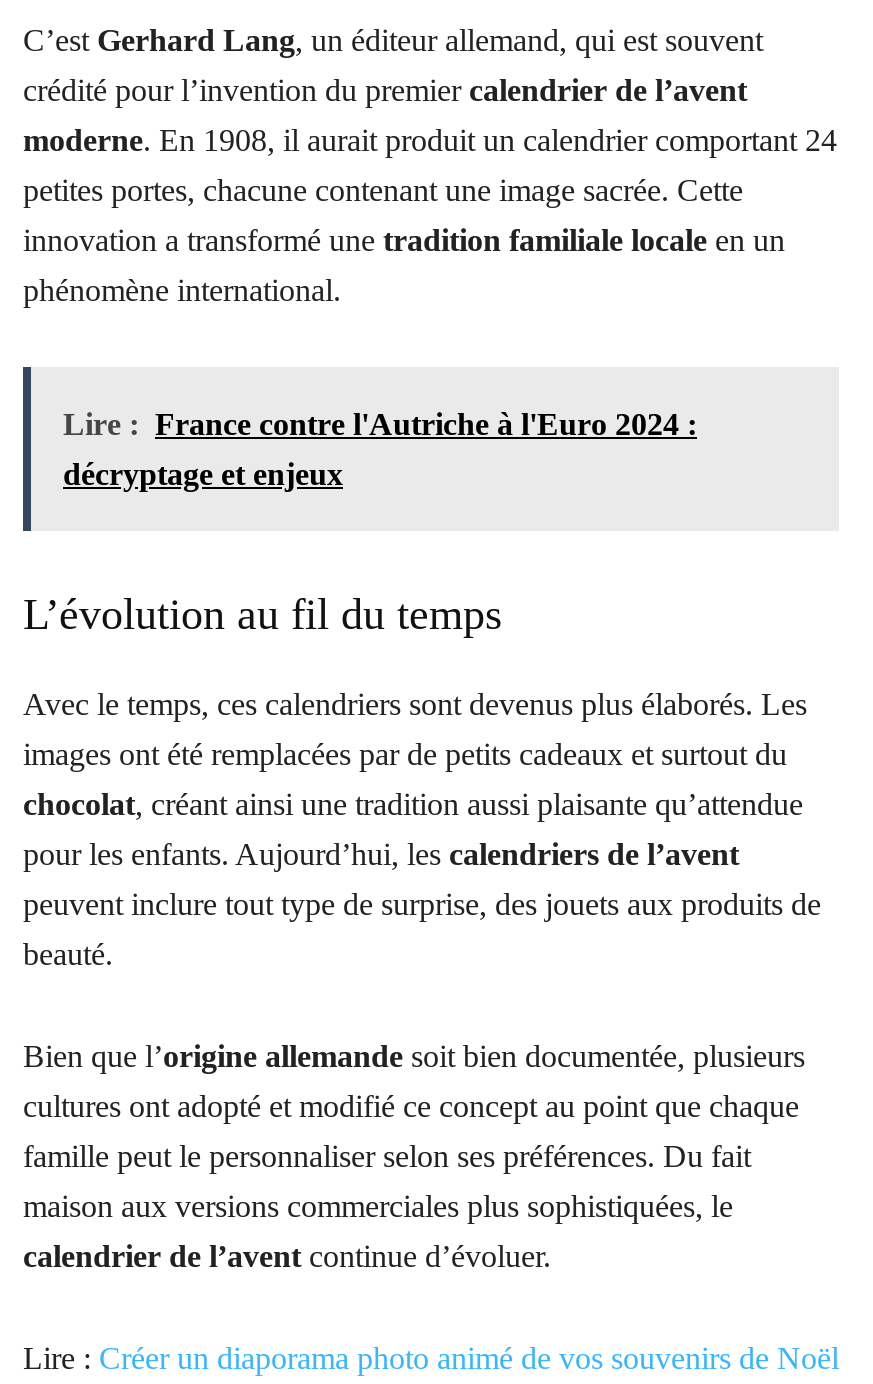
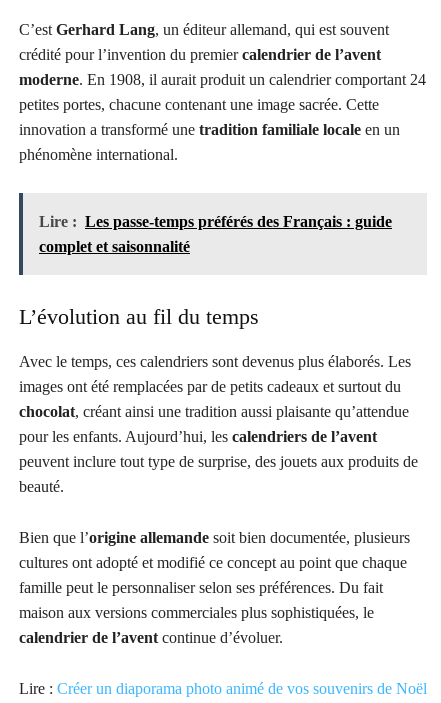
- Lire : France contre l'Autriche à l'Euro 2024 :
+ Lire : Les passe-temps préférés des Français : guide

- décryptage et enjeux
+ complet et saisonnalité
